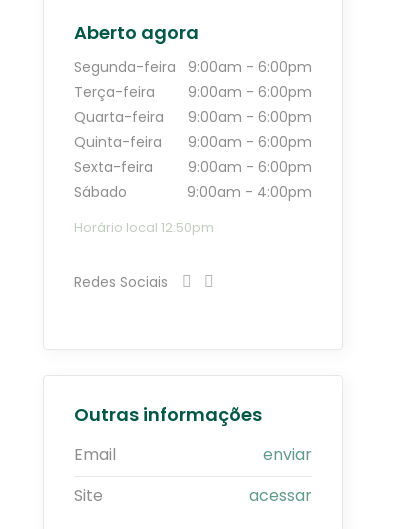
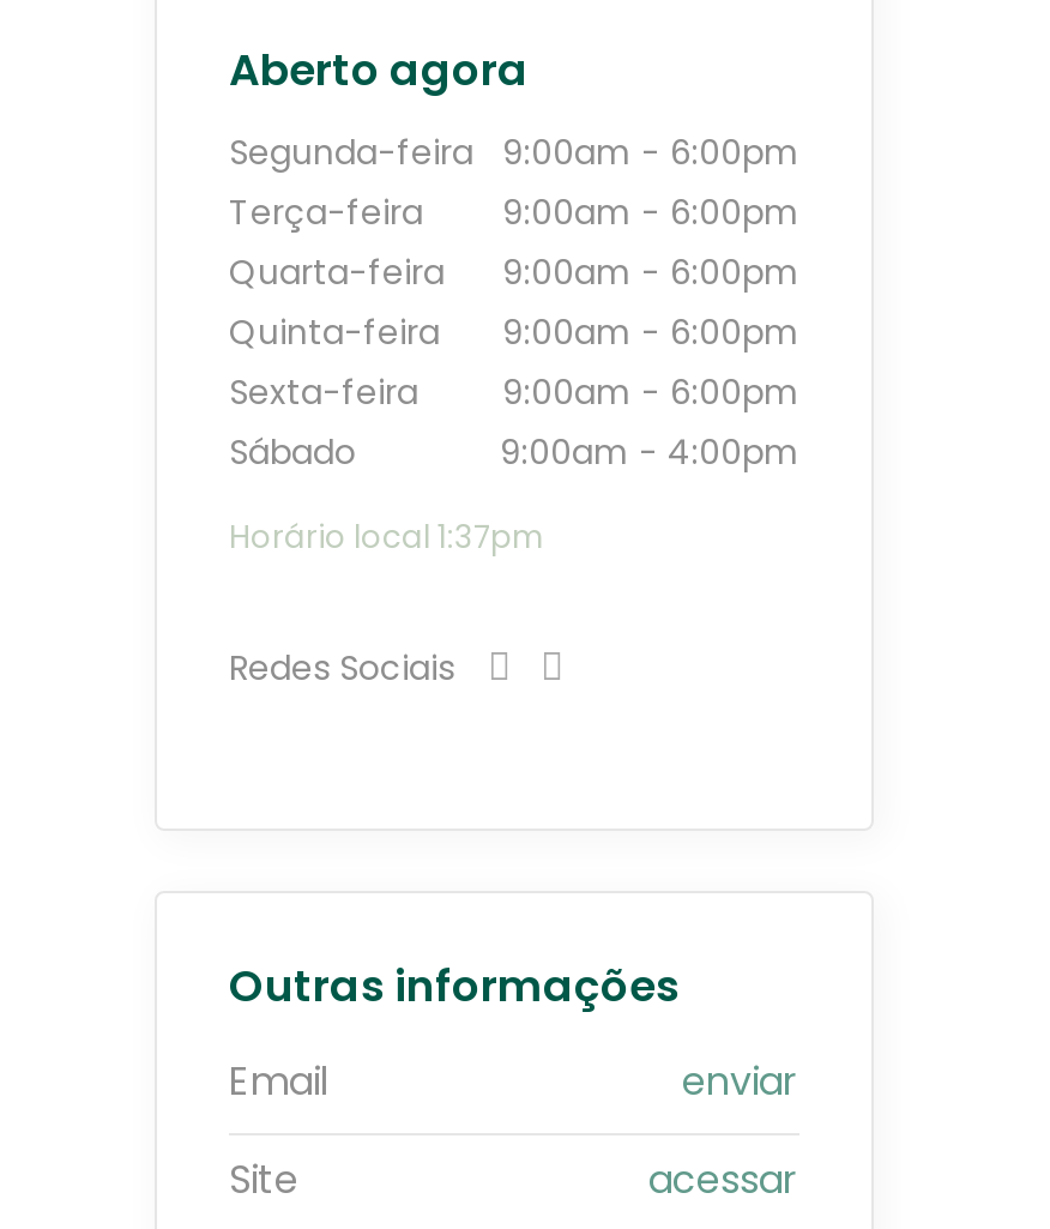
- Horário local 12:50pm
+ Horário local 1:37pm
